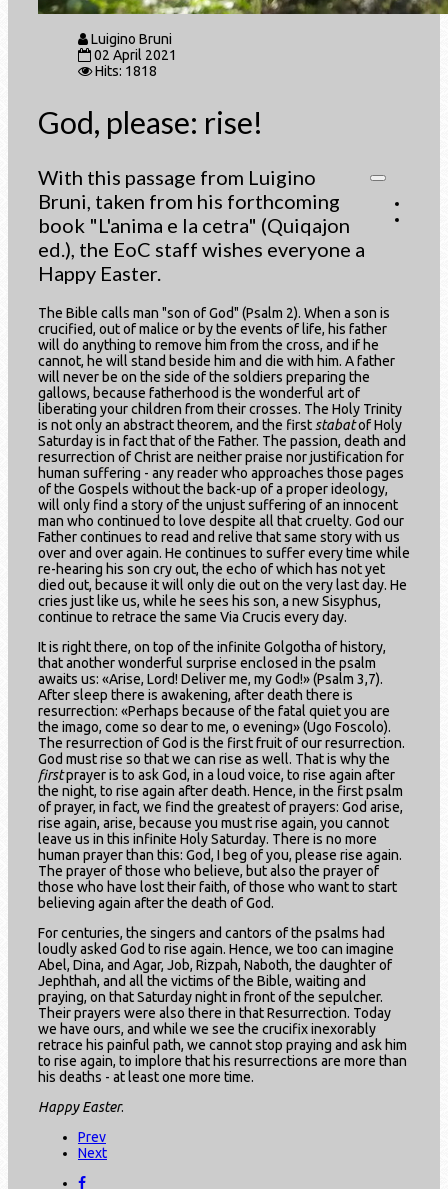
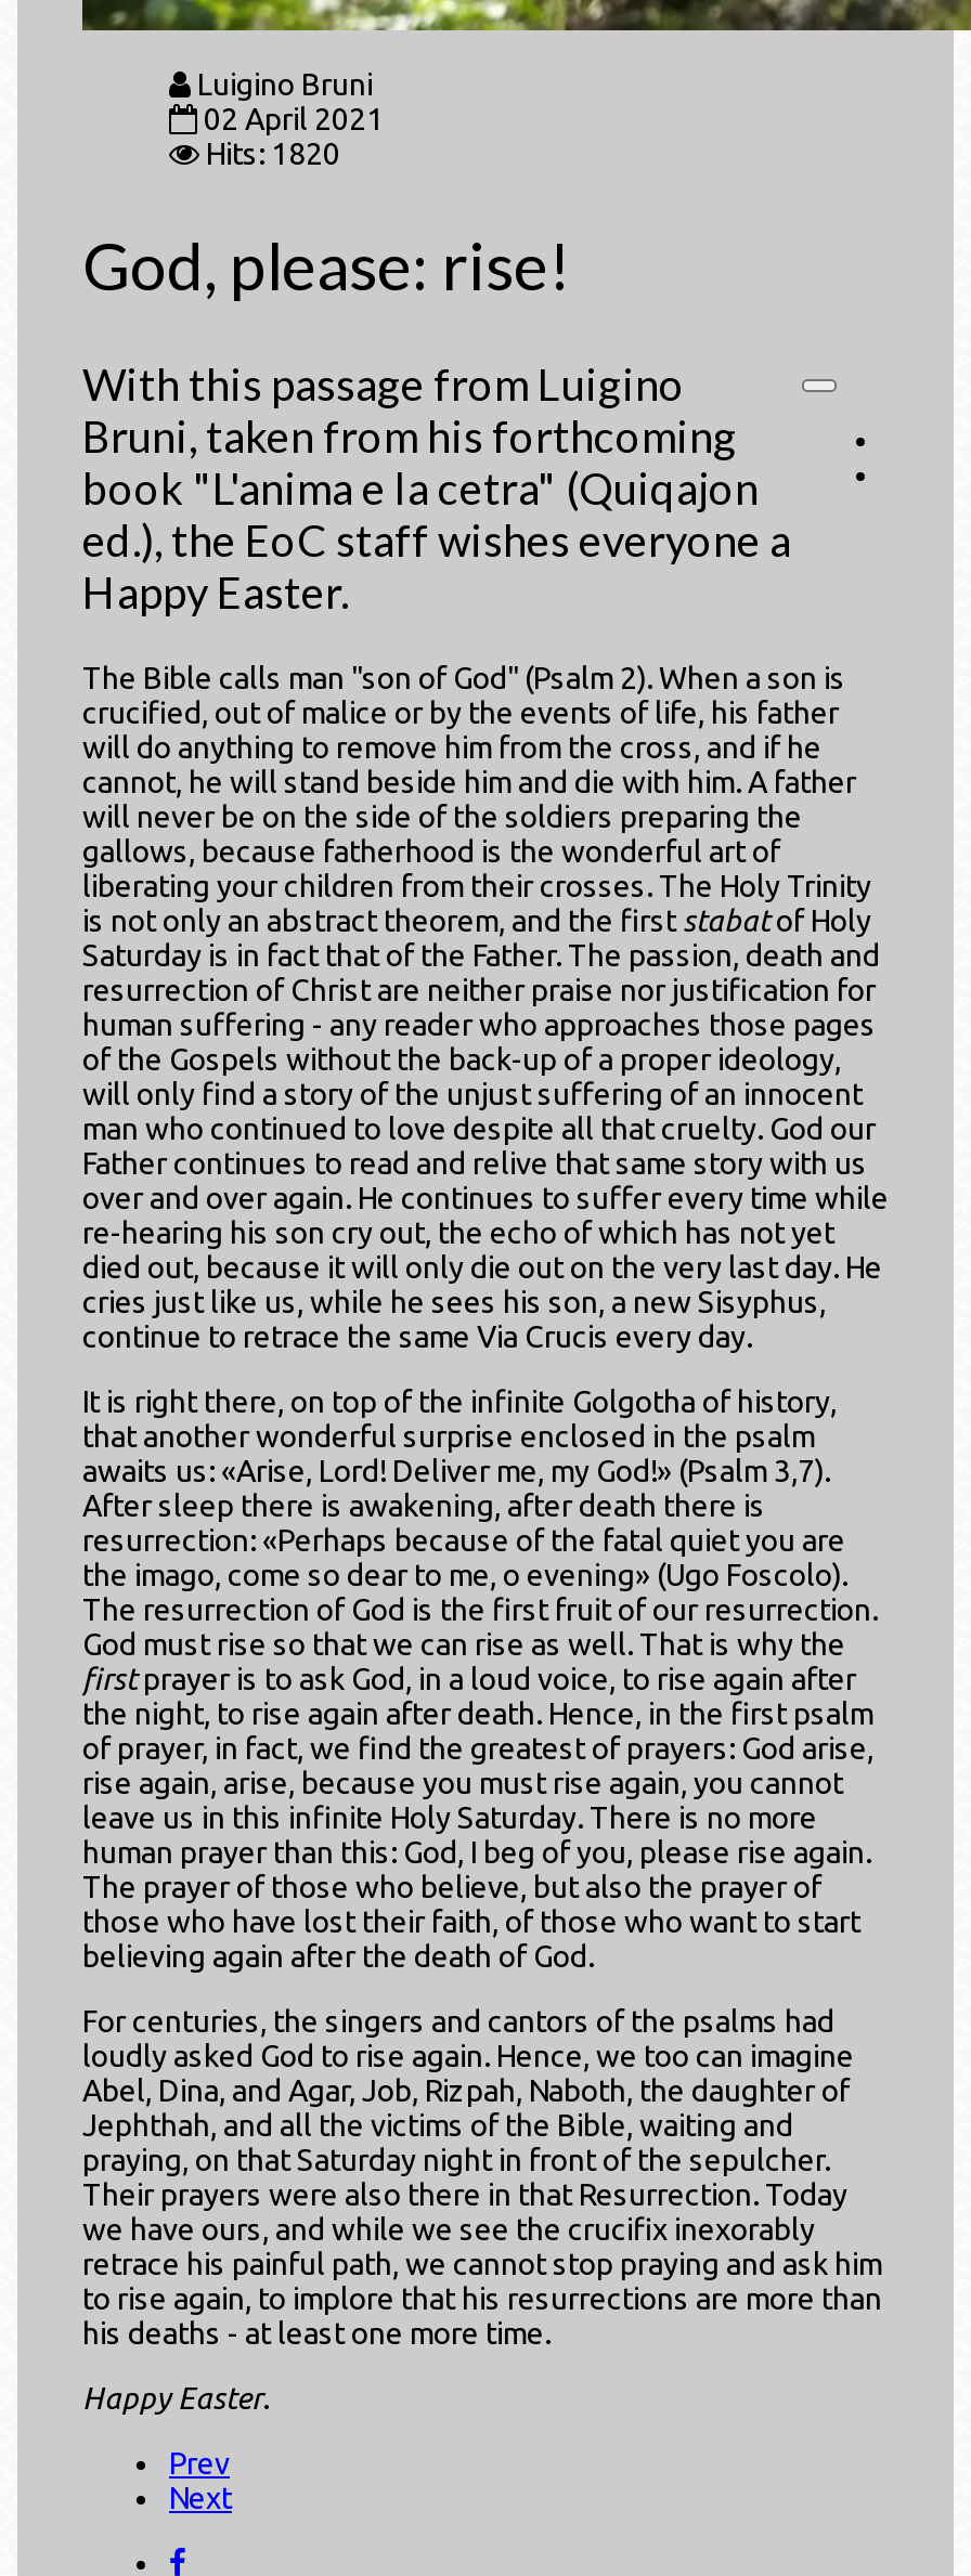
- Hits: 1818
+ Hits: 1820
